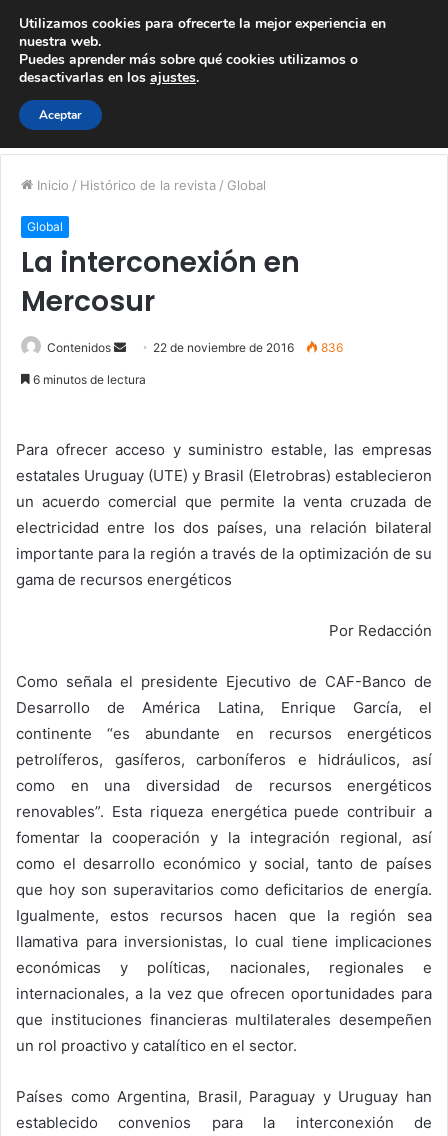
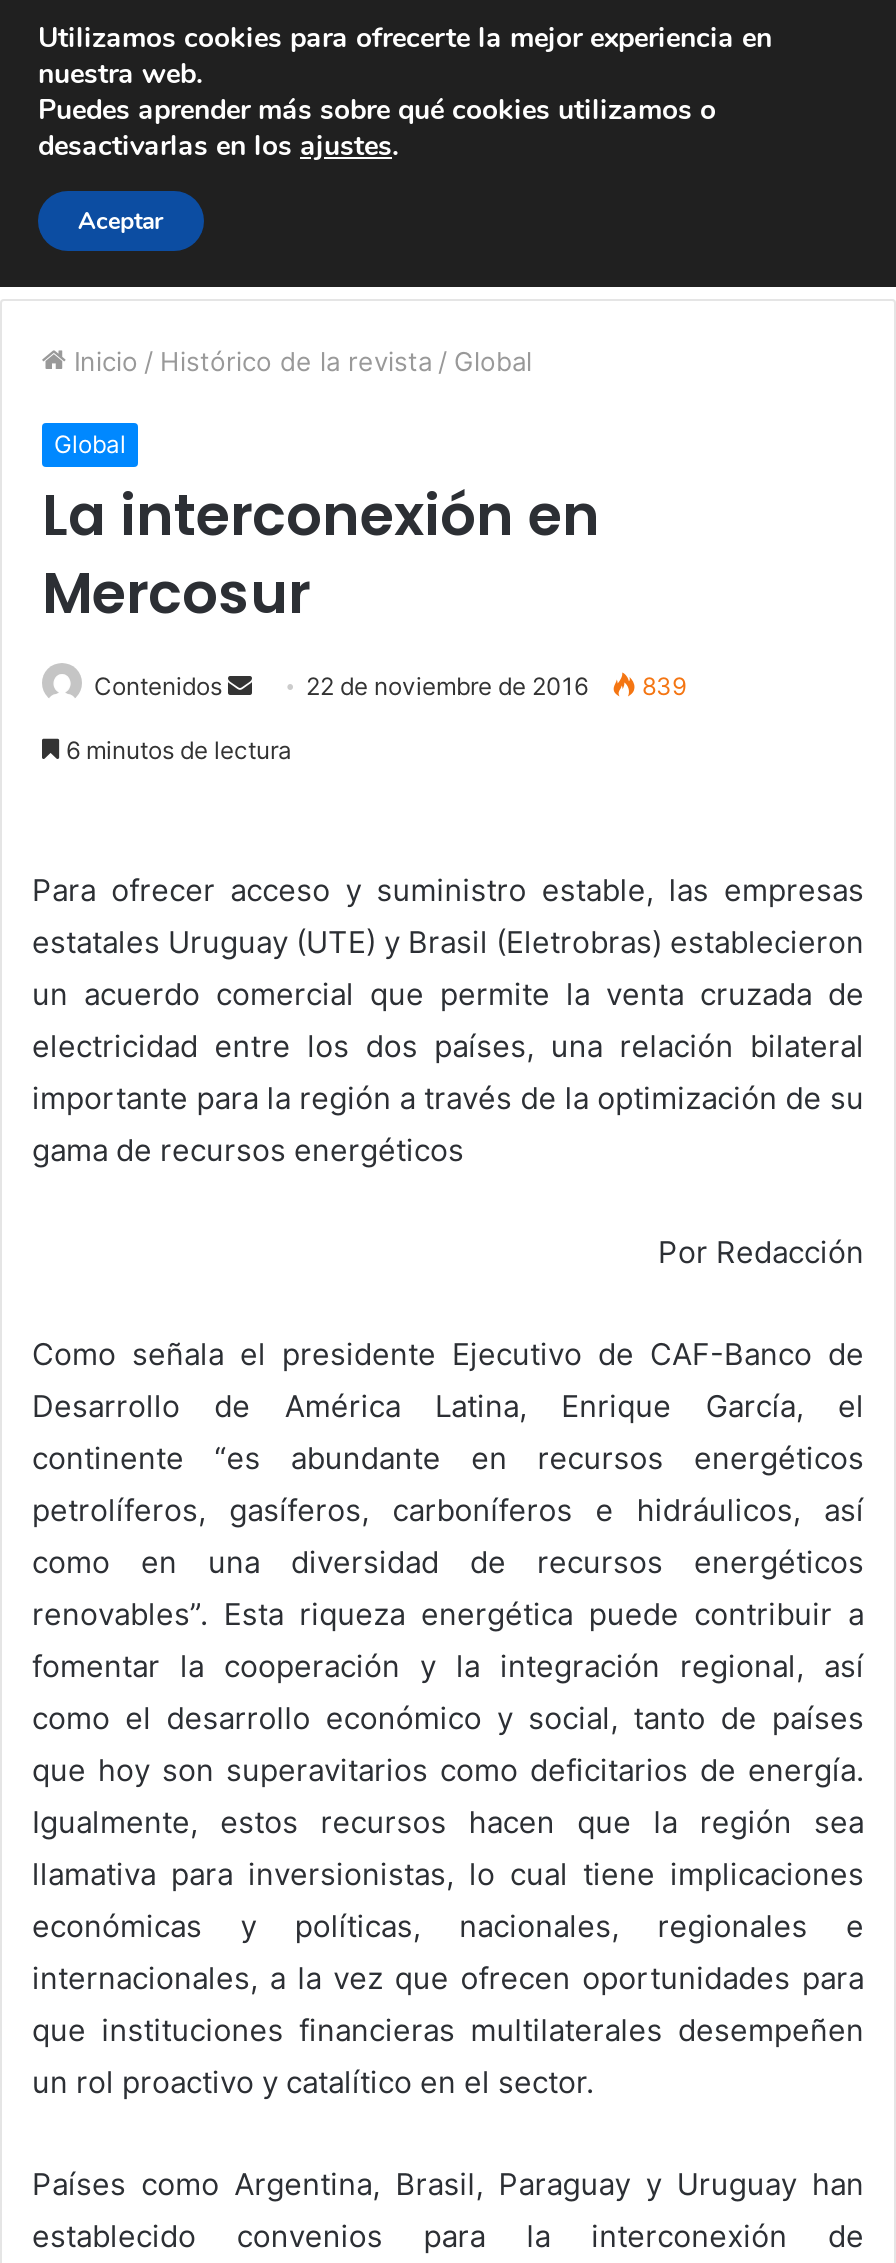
- 836
+ 839
